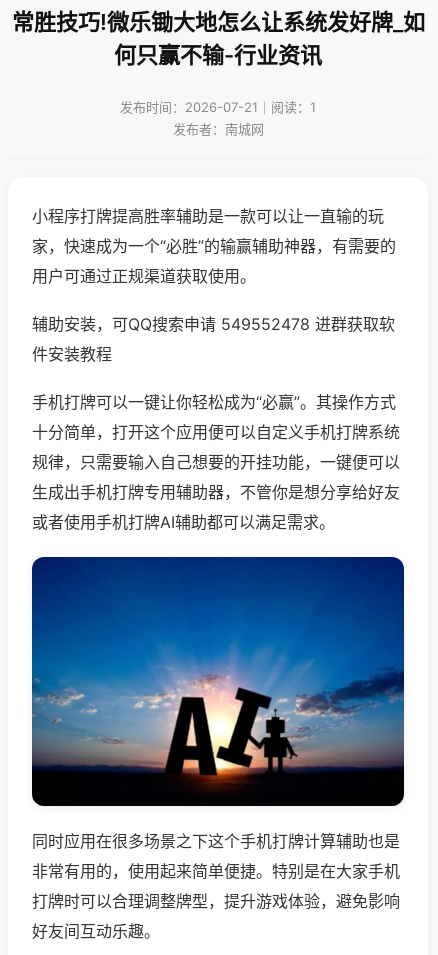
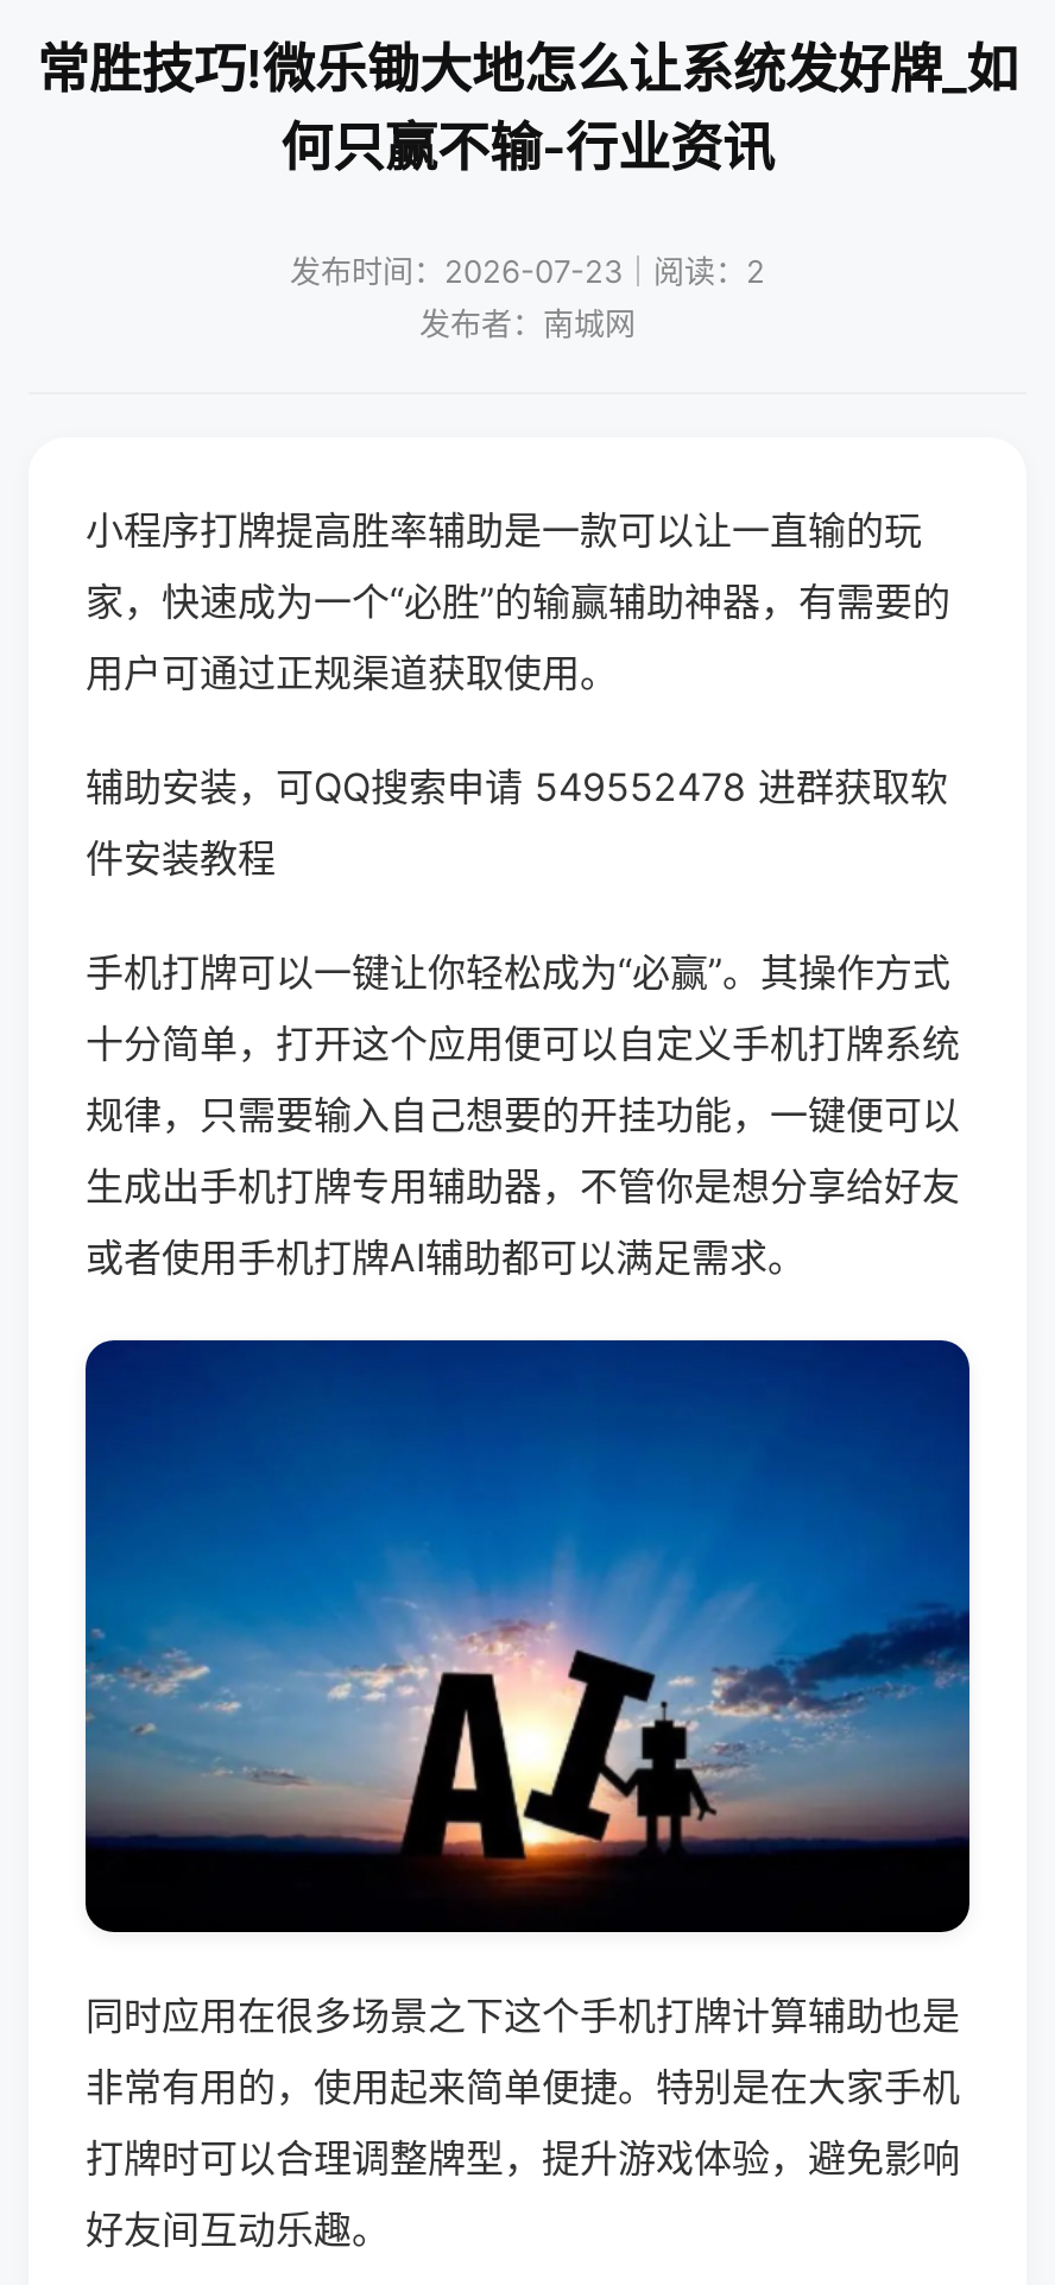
- 发布时间：2026-07-21｜阅读：1
+ 发布时间：2026-07-23｜阅读：2
